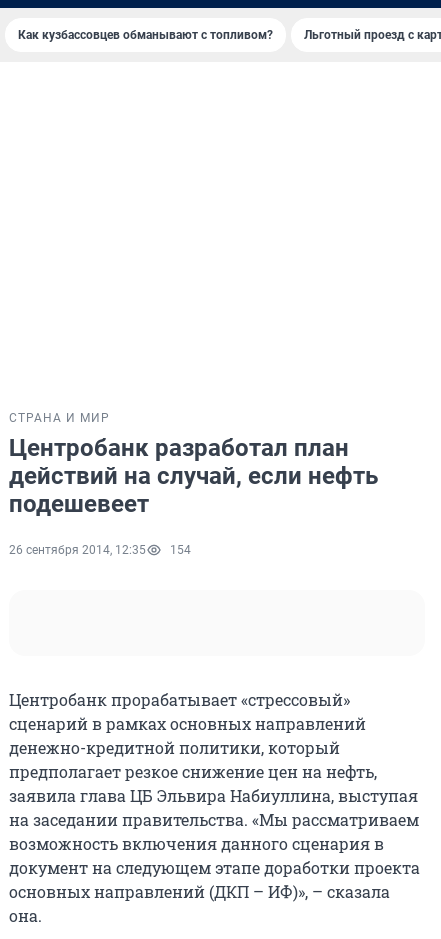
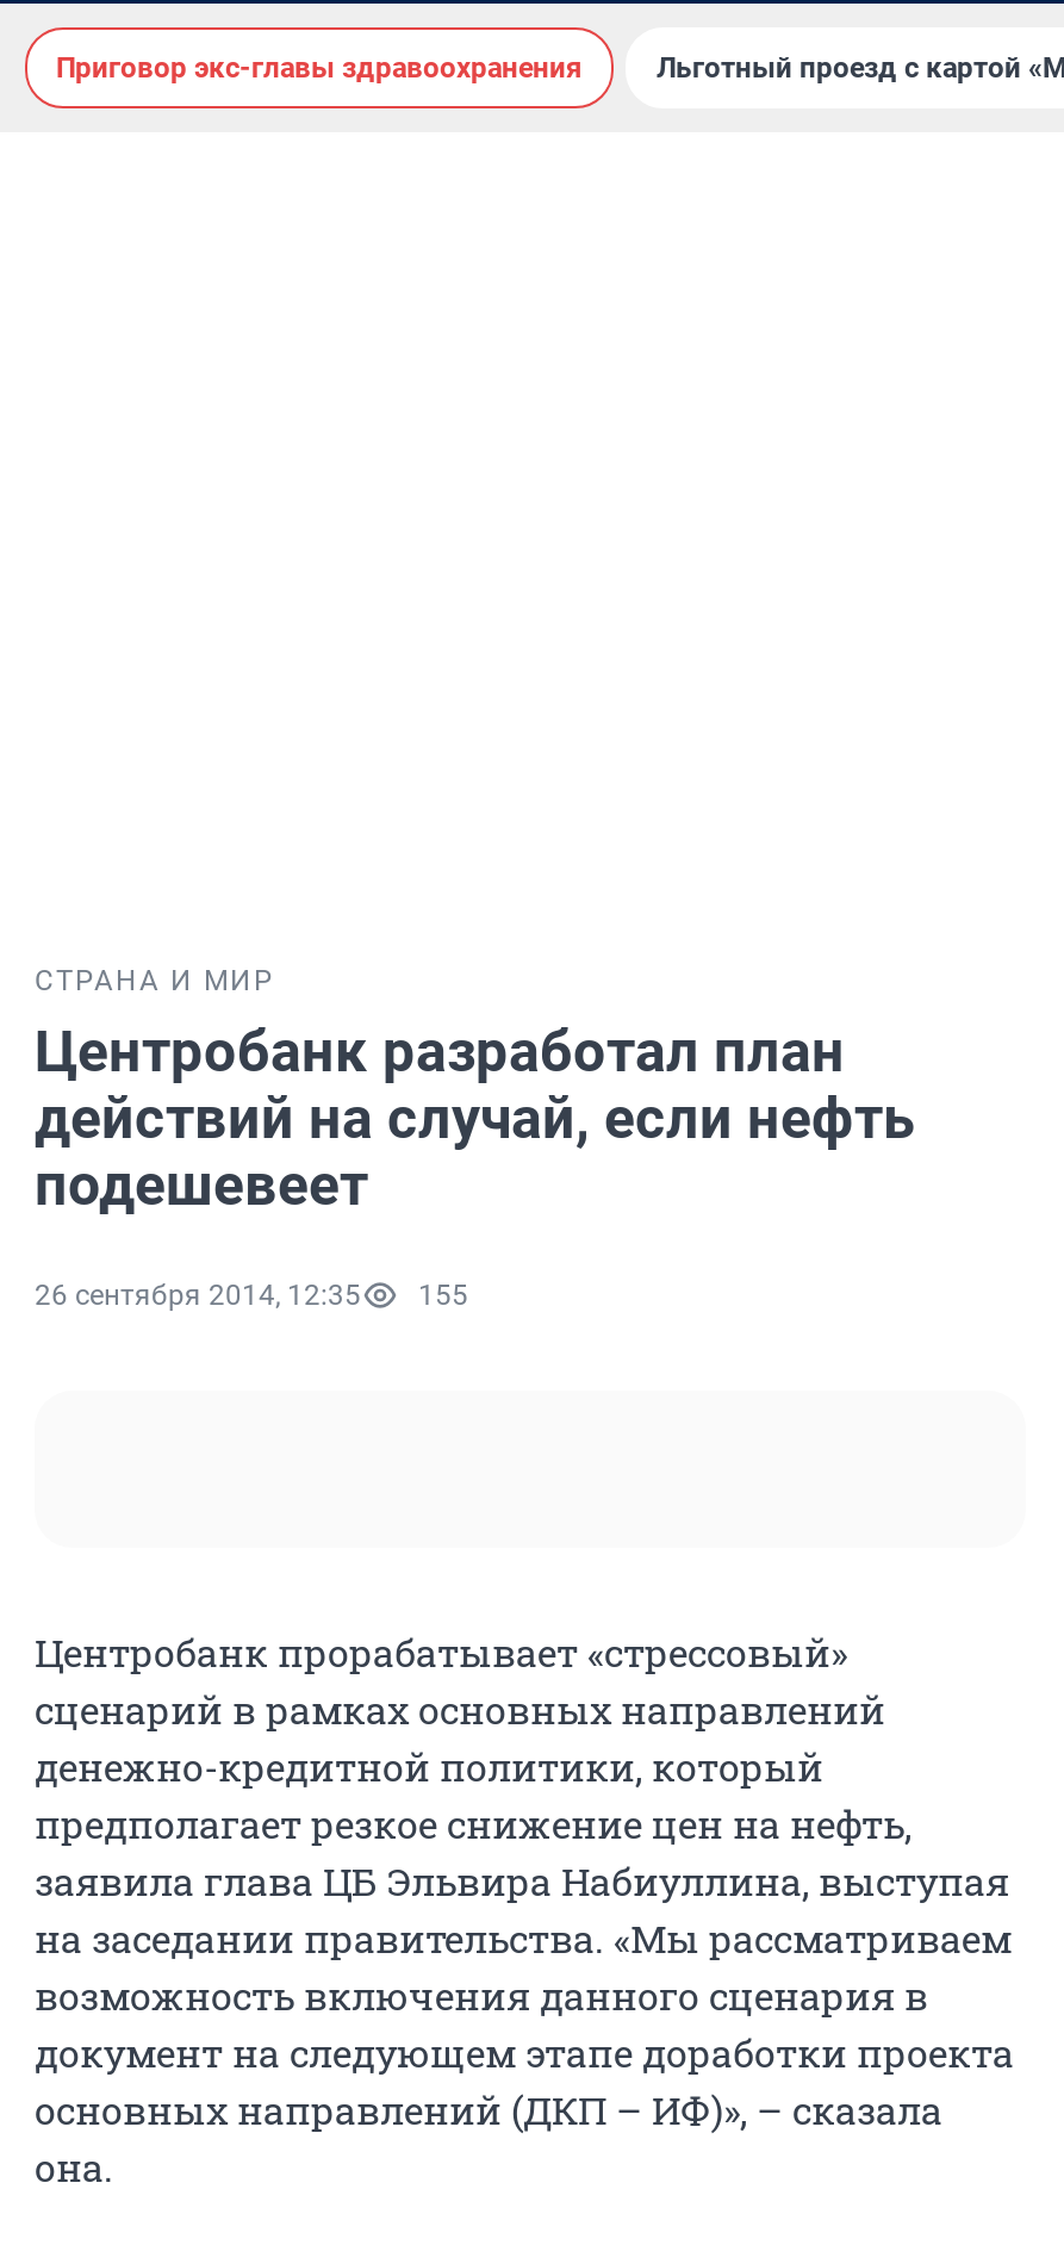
- Как кузбассовцев обманывают с топливом?
+ Приговор экс-главы здравоохранения

- 26 сентября 2014, 12:35 154
+ 26 сентября 2014, 12:35 155
